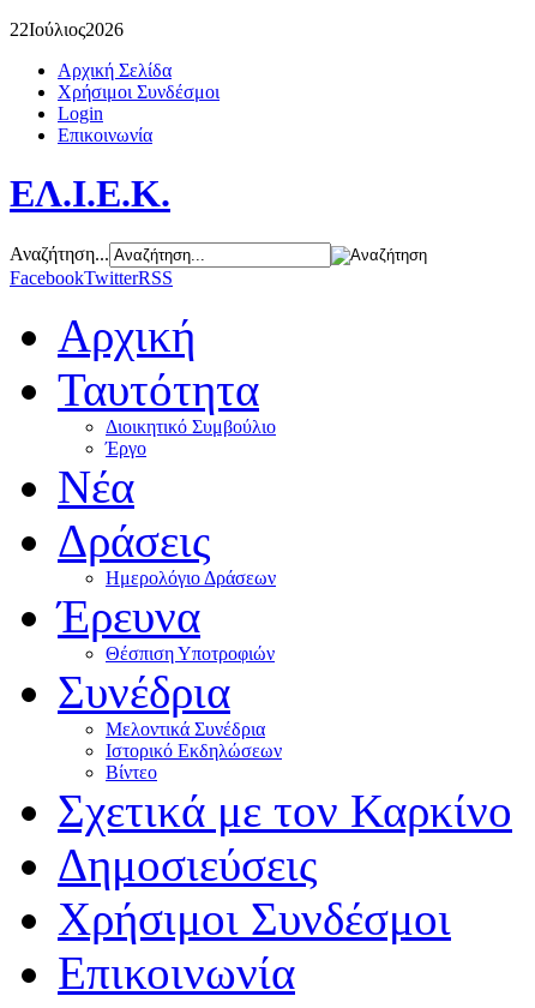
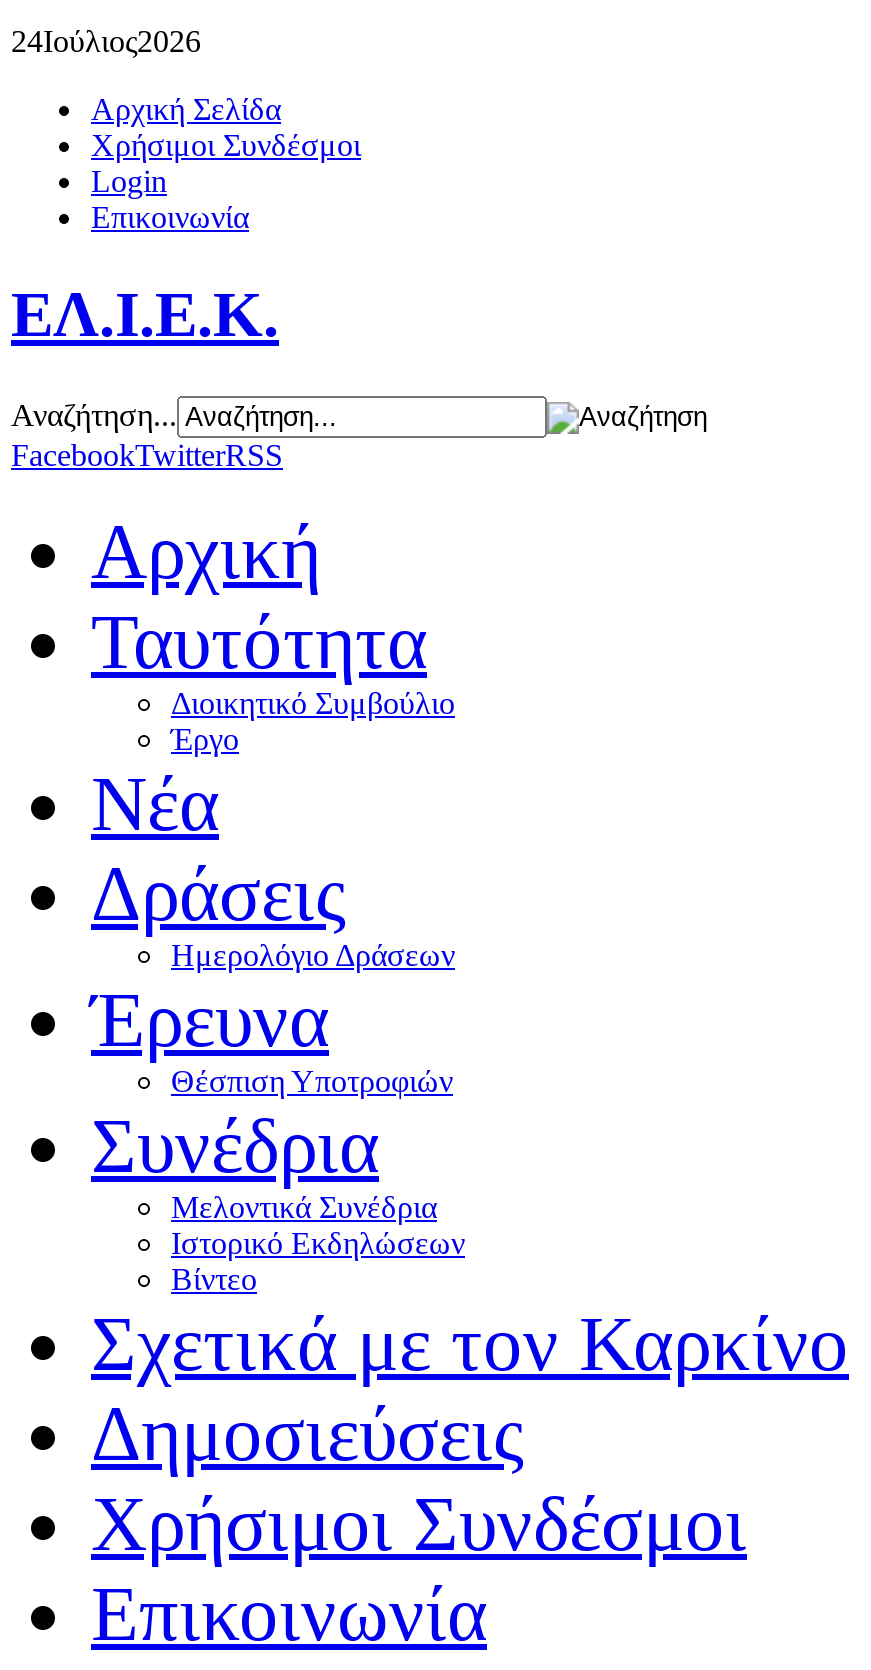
- 22Ιούλιος2026
+ 24Ιούλιος2026
